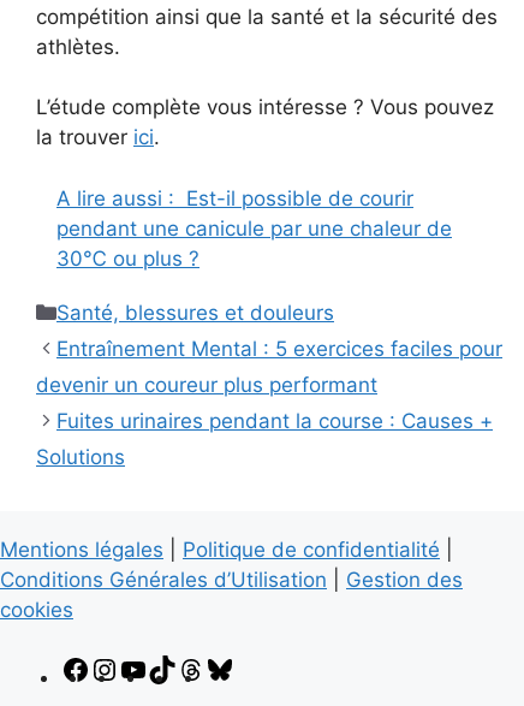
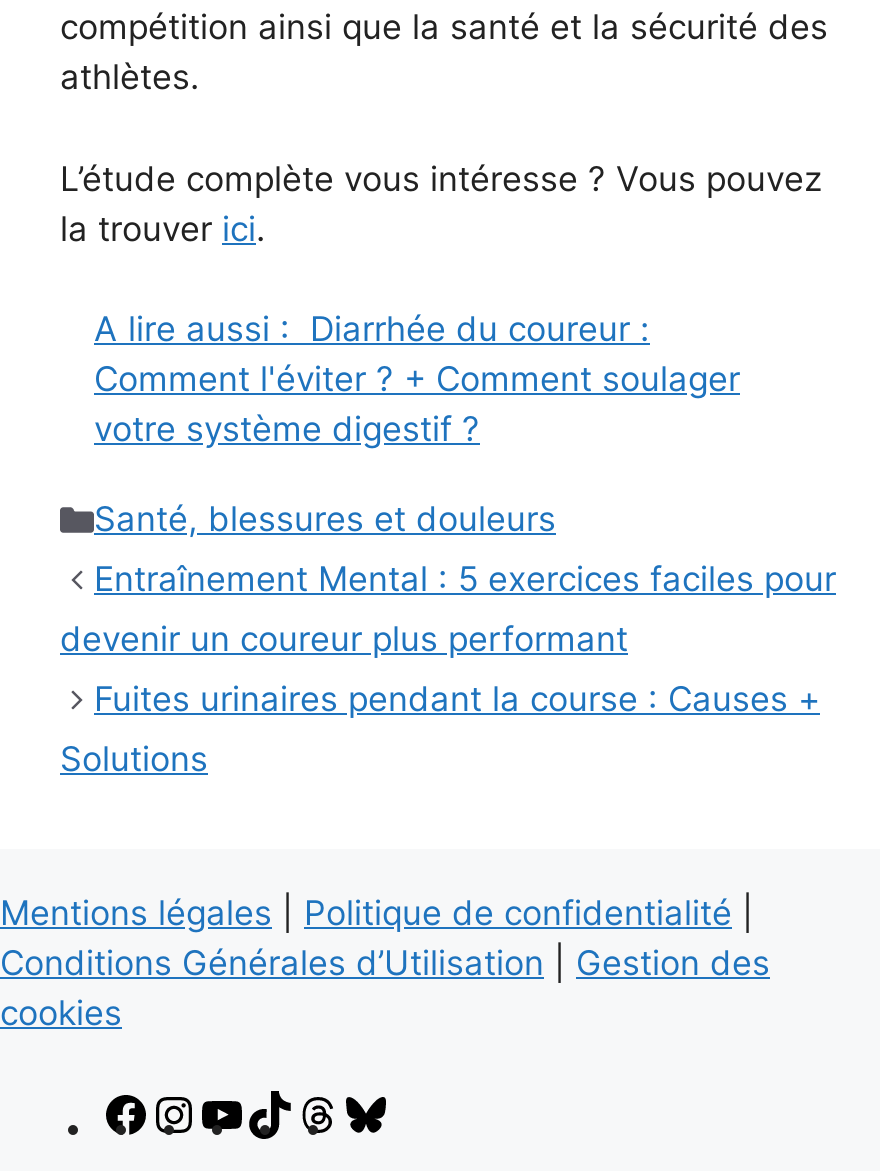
- A lire aussi : Est-il possible de courir
- pendant une canicule par une chaleur de
- 30℃ ou plus ?
+ A lire aussi : Diarrhée du coureur :
+ Comment l'éviter ? + Comment soulager
+ votre système digestif ?
